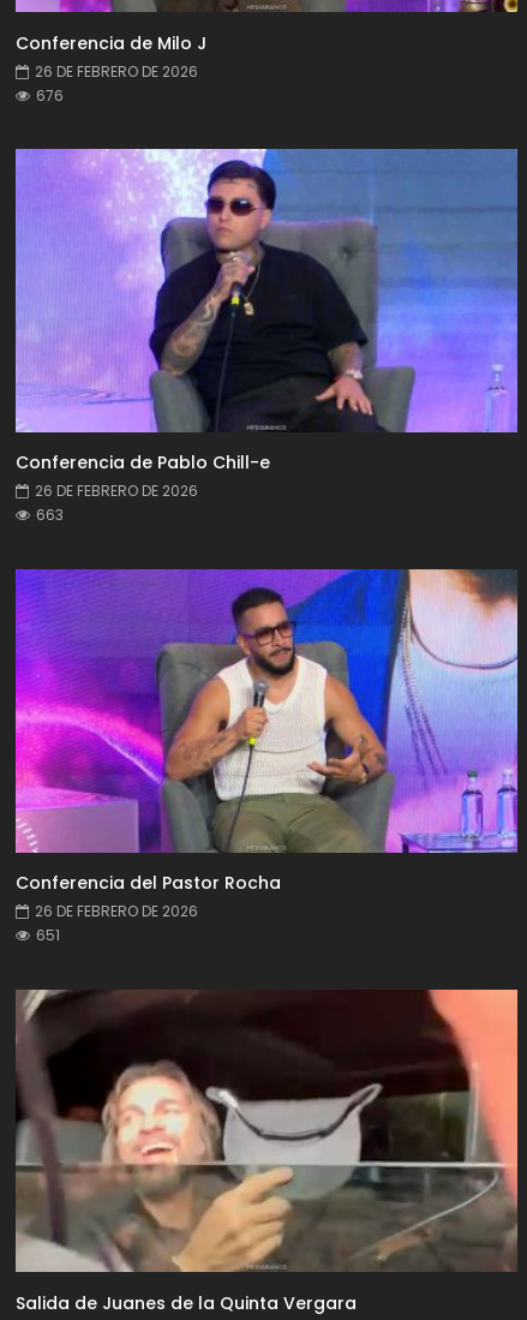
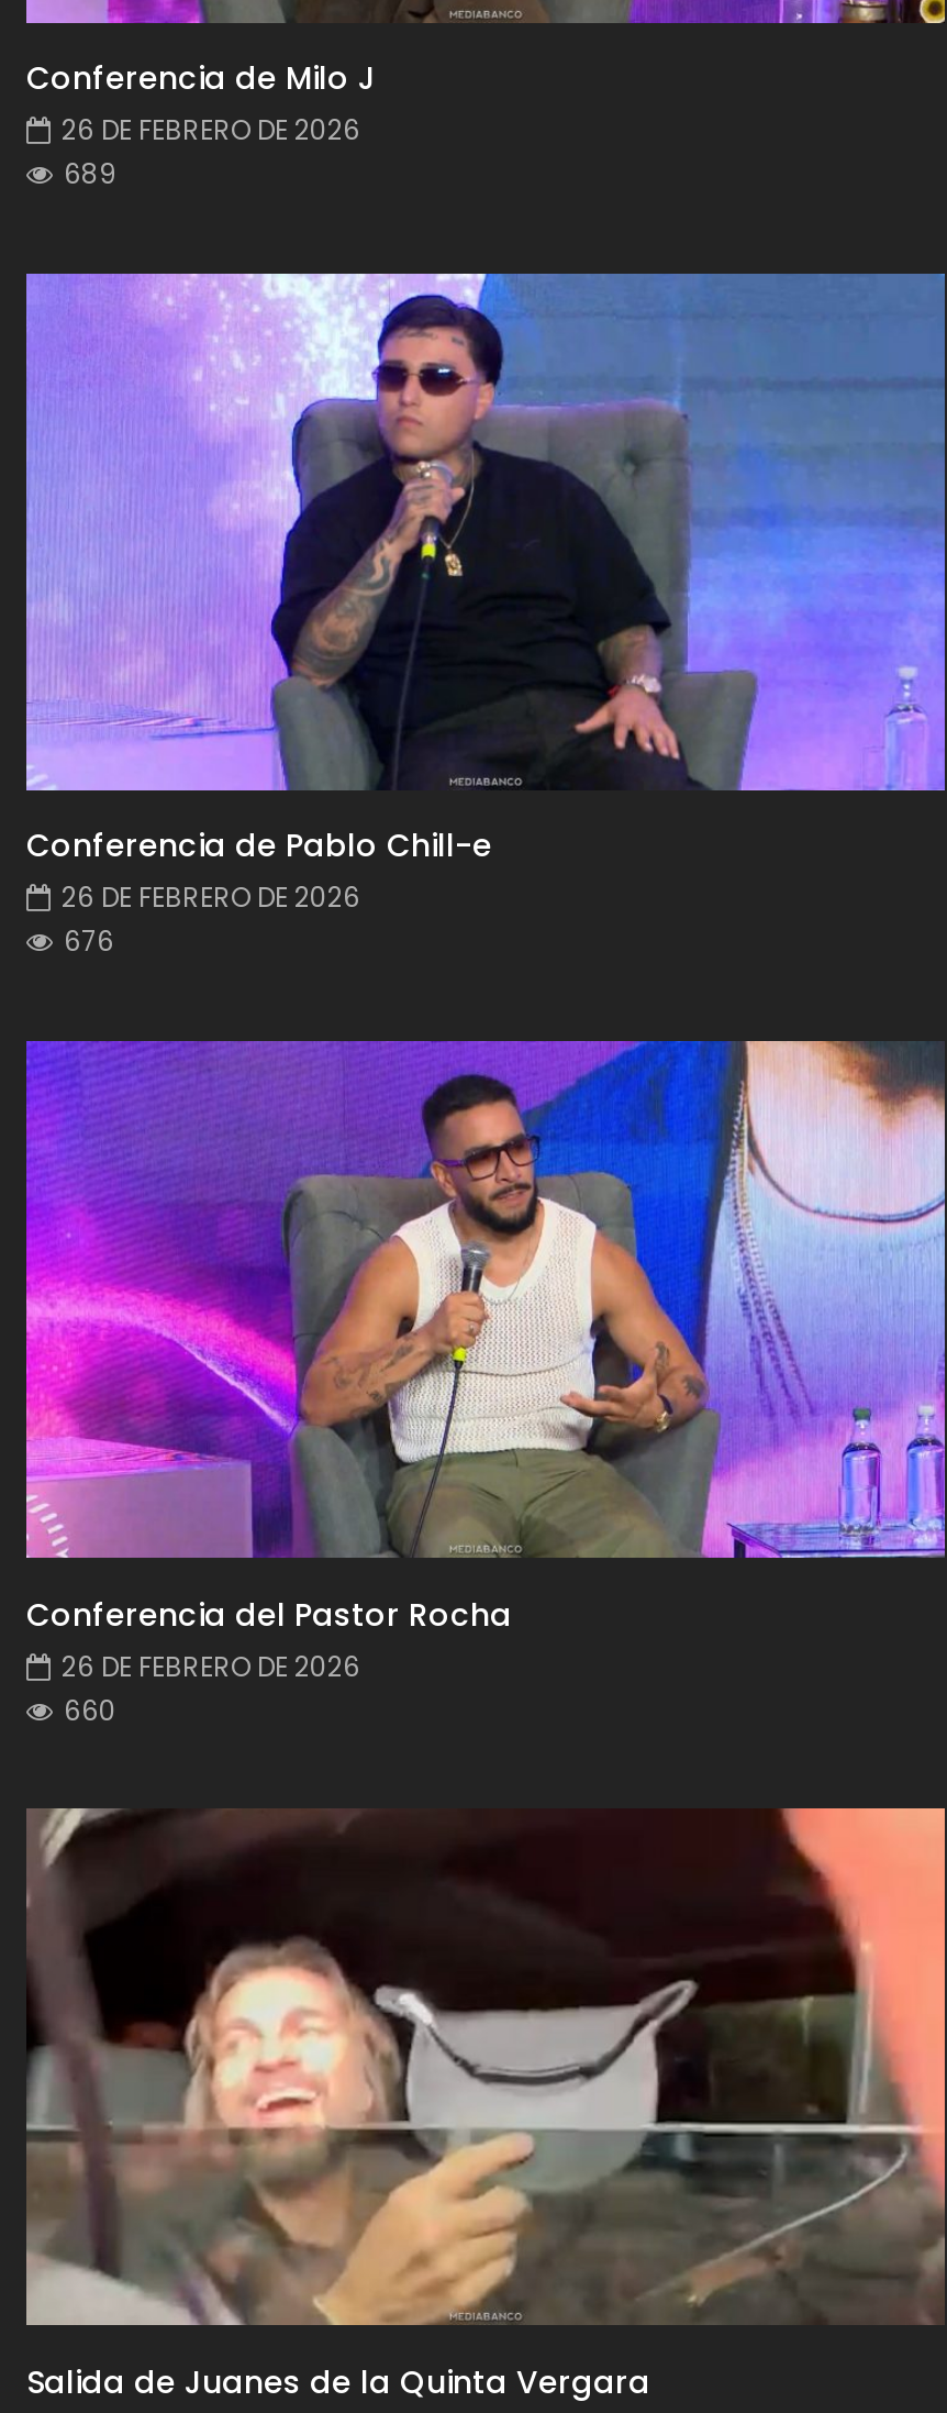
- 676
+ 689

- 663
+ 676

- 651
+ 660
